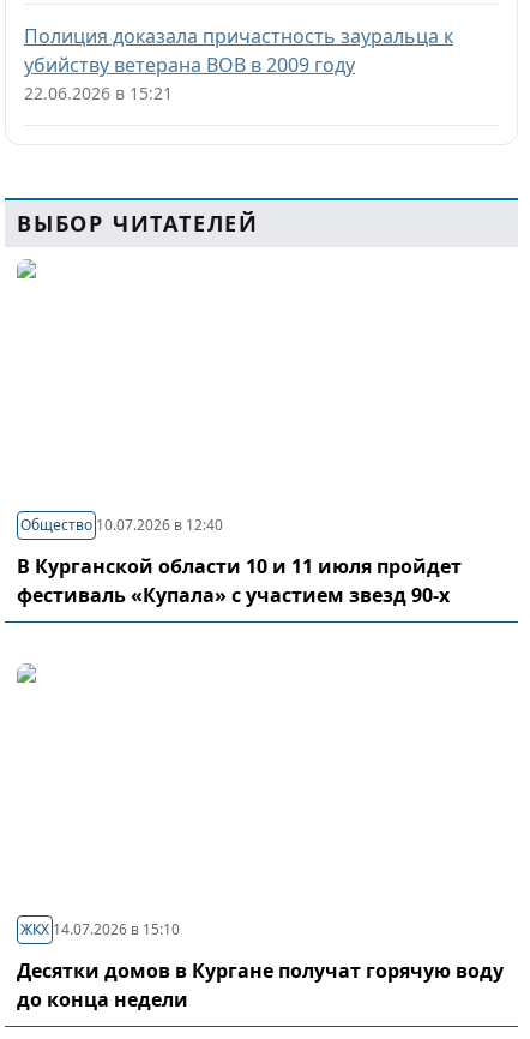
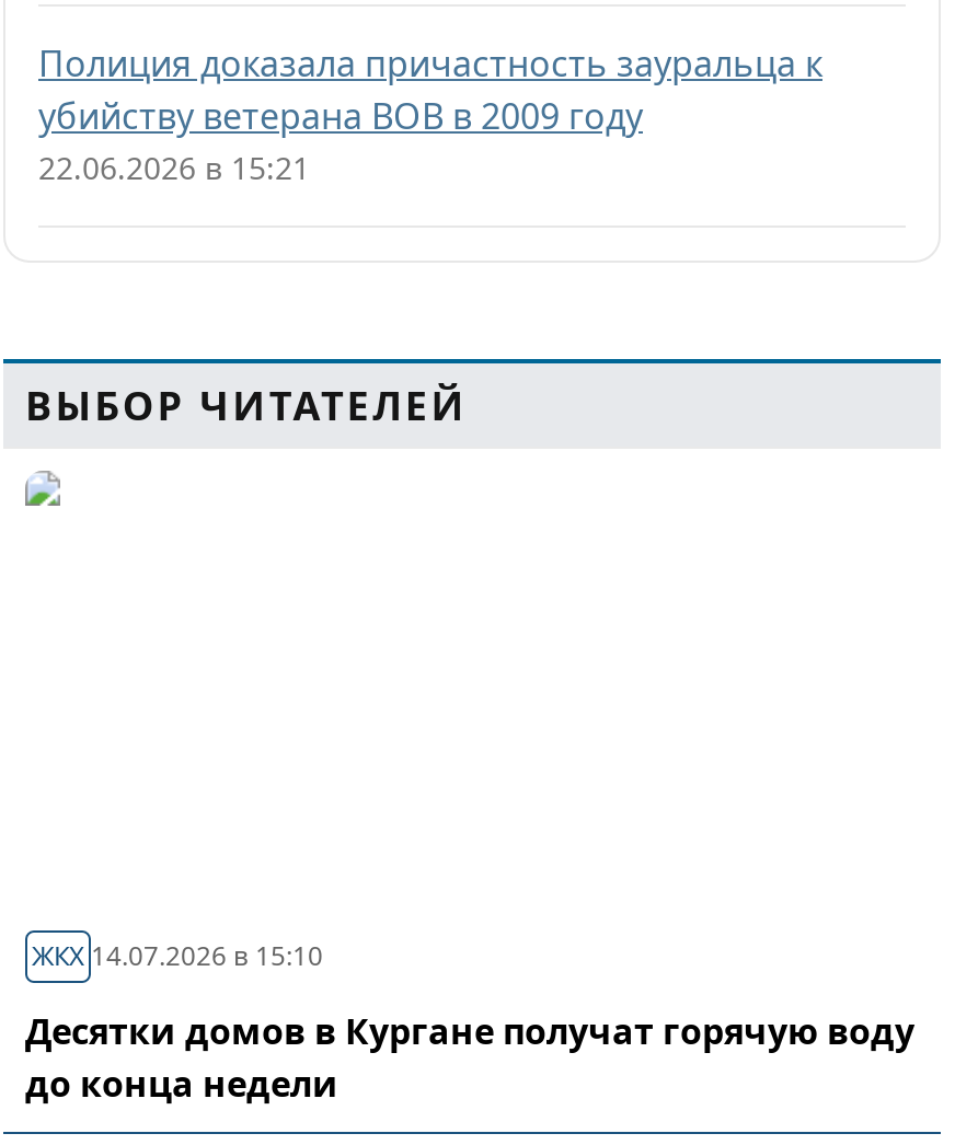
- Общество 10.07.2026 в 12:40
- В Курганской области 10 и 11 июля пройдет
- фестиваль «Купала» с участием звезд 90-х
